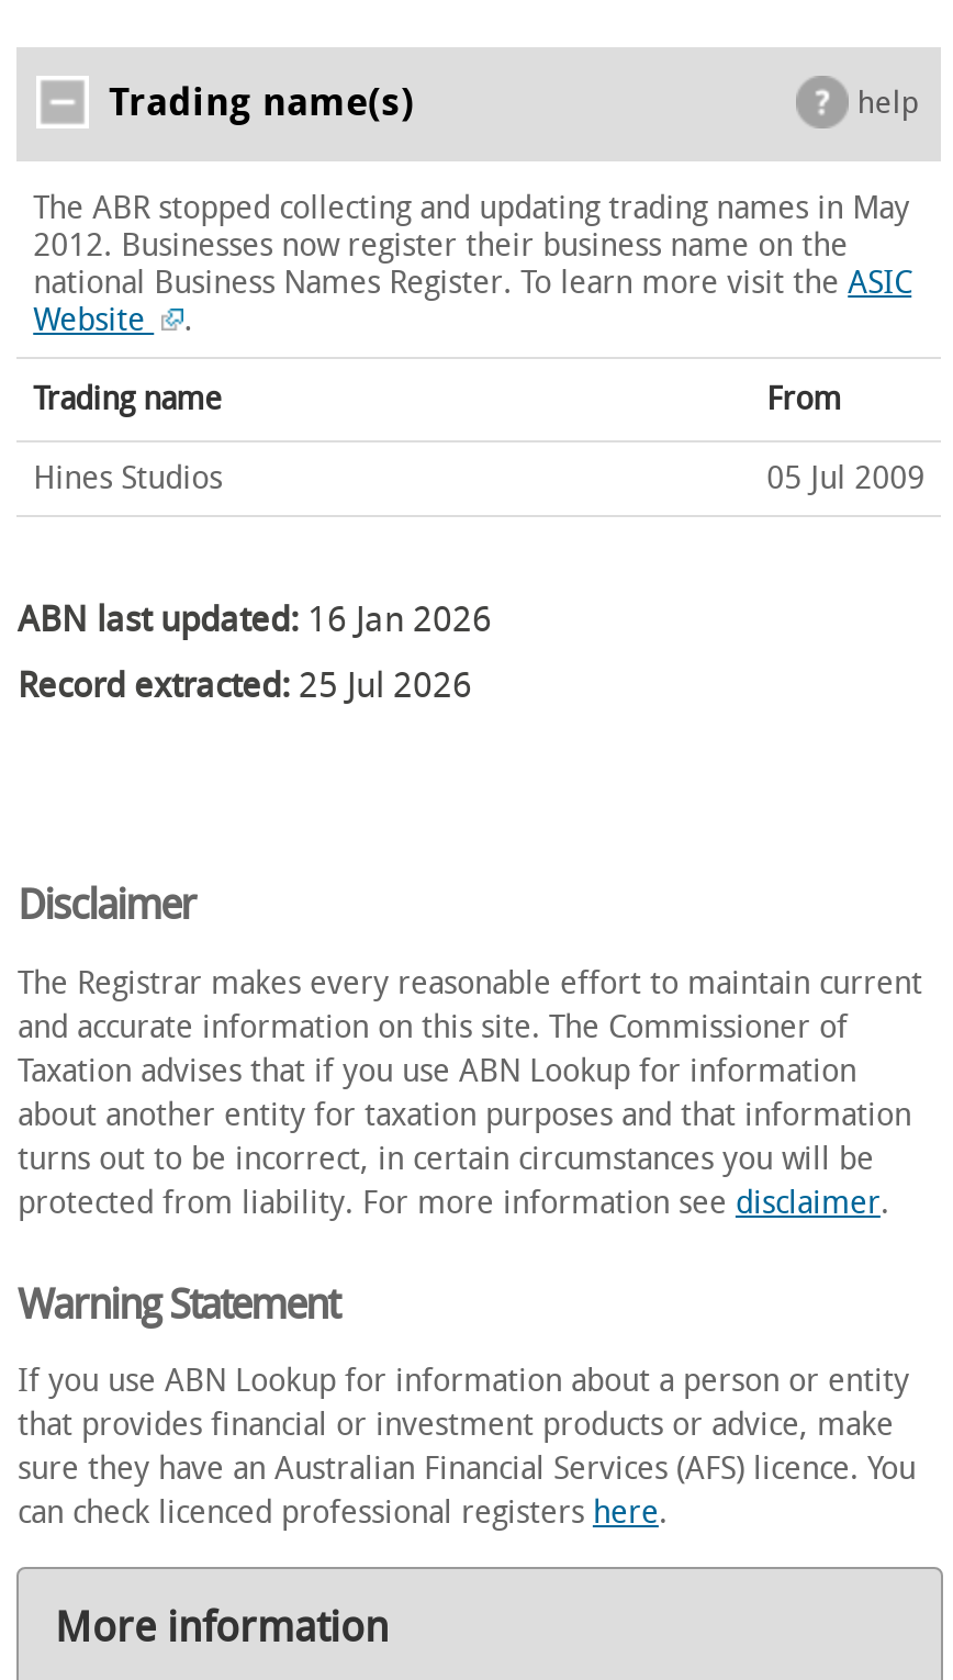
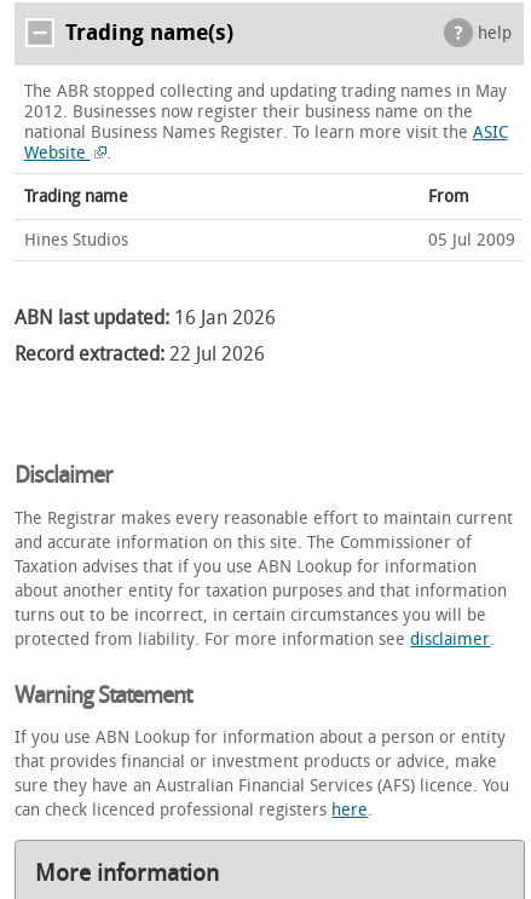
- Record extracted: 25 Jul 2026
+ Record extracted: 22 Jul 2026
